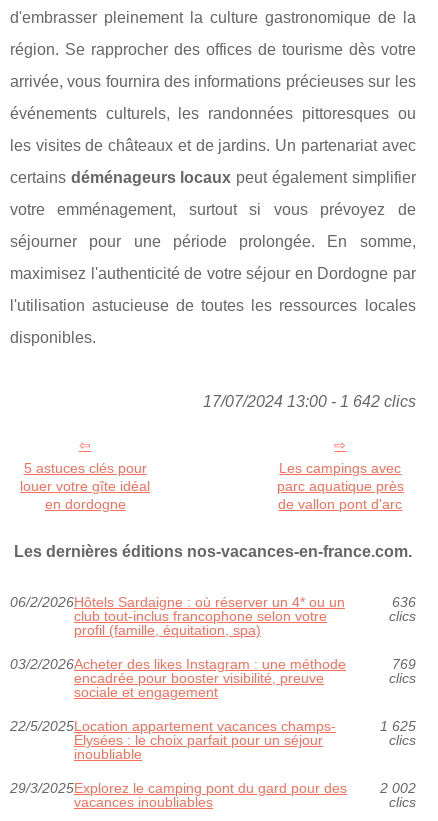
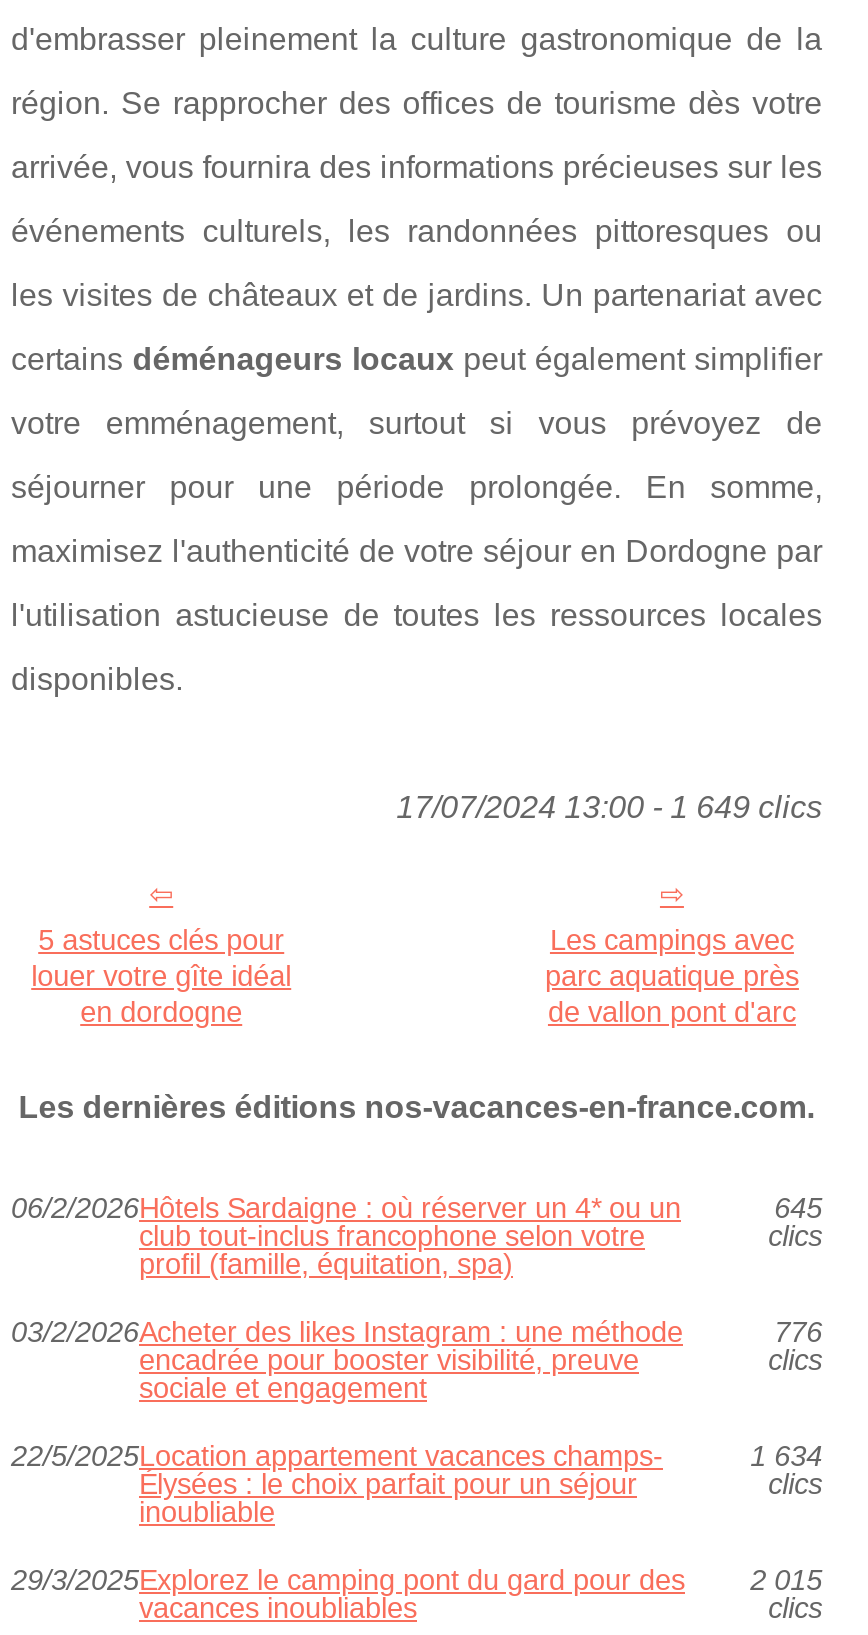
- 17/07/2024 13:00 - 1 642 clics
+ 17/07/2024 13:00 - 1 649 clics

- 636
+ 645

- 769
+ 776

- 1 625
+ 1 634

- 2 002
+ 2 015
